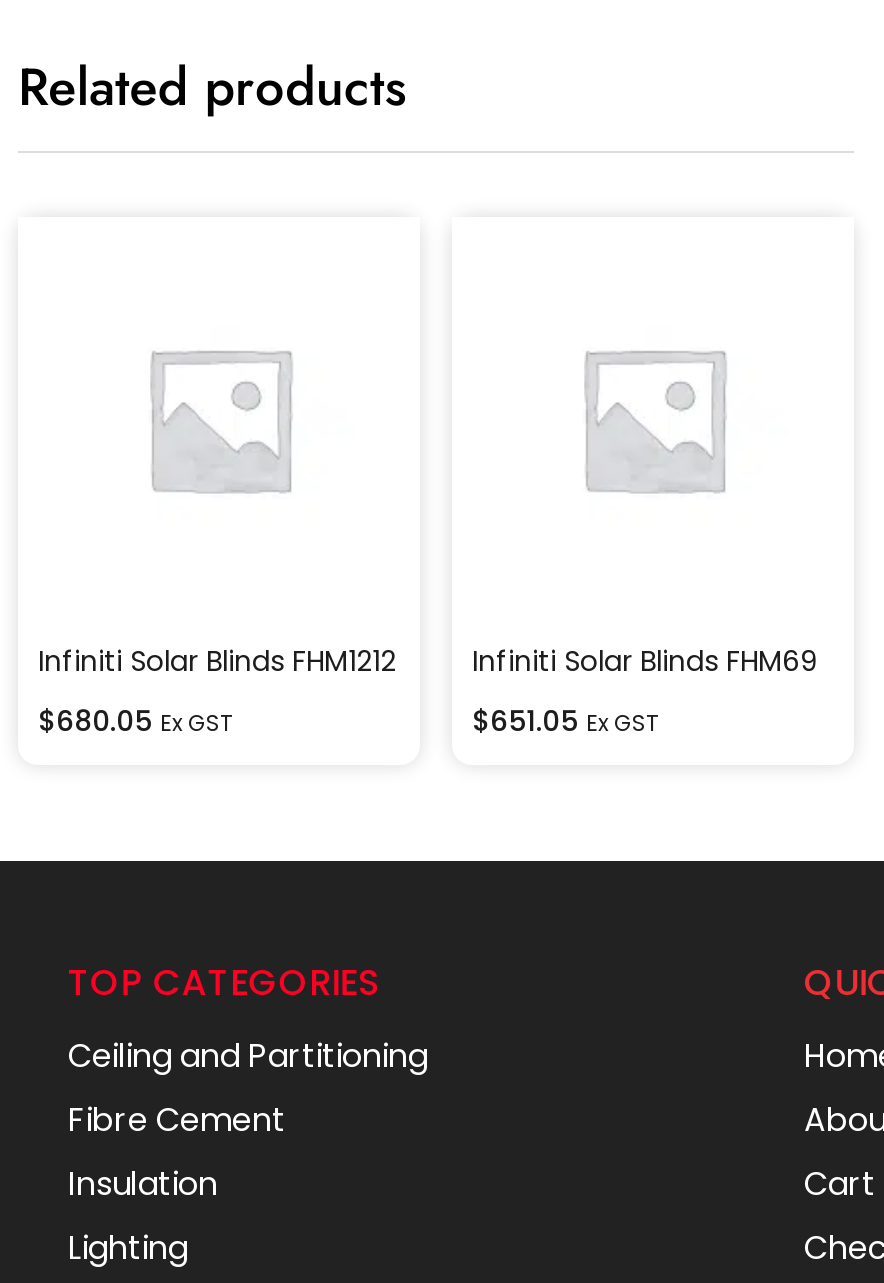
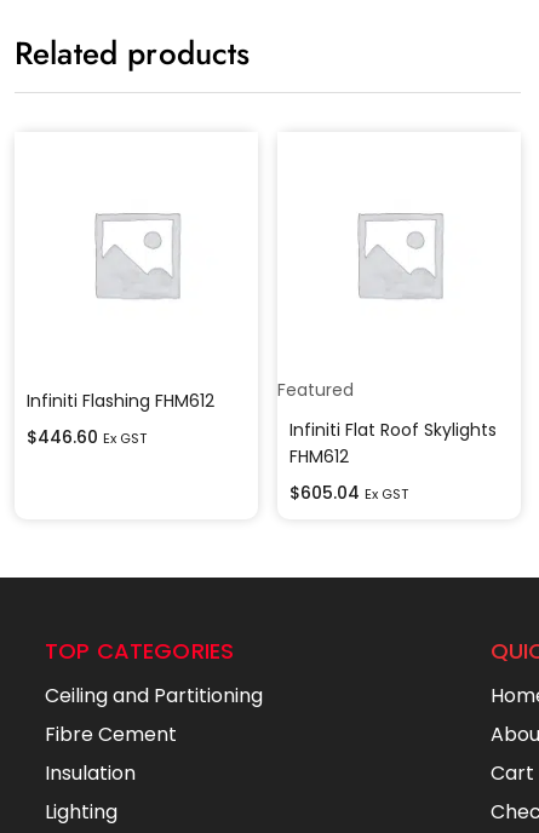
- Infiniti Solar Blinds FHM1212
- $680.05 Ex GST
+ Infiniti Flashing FHM612
+ $446.60 Ex GST

- Infiniti Solar Blinds FHM69
- $651.05 Ex GST
+ Featured
+ Infiniti Flat Roof Skylights
+ FHM612
+ $605.04 Ex GST
